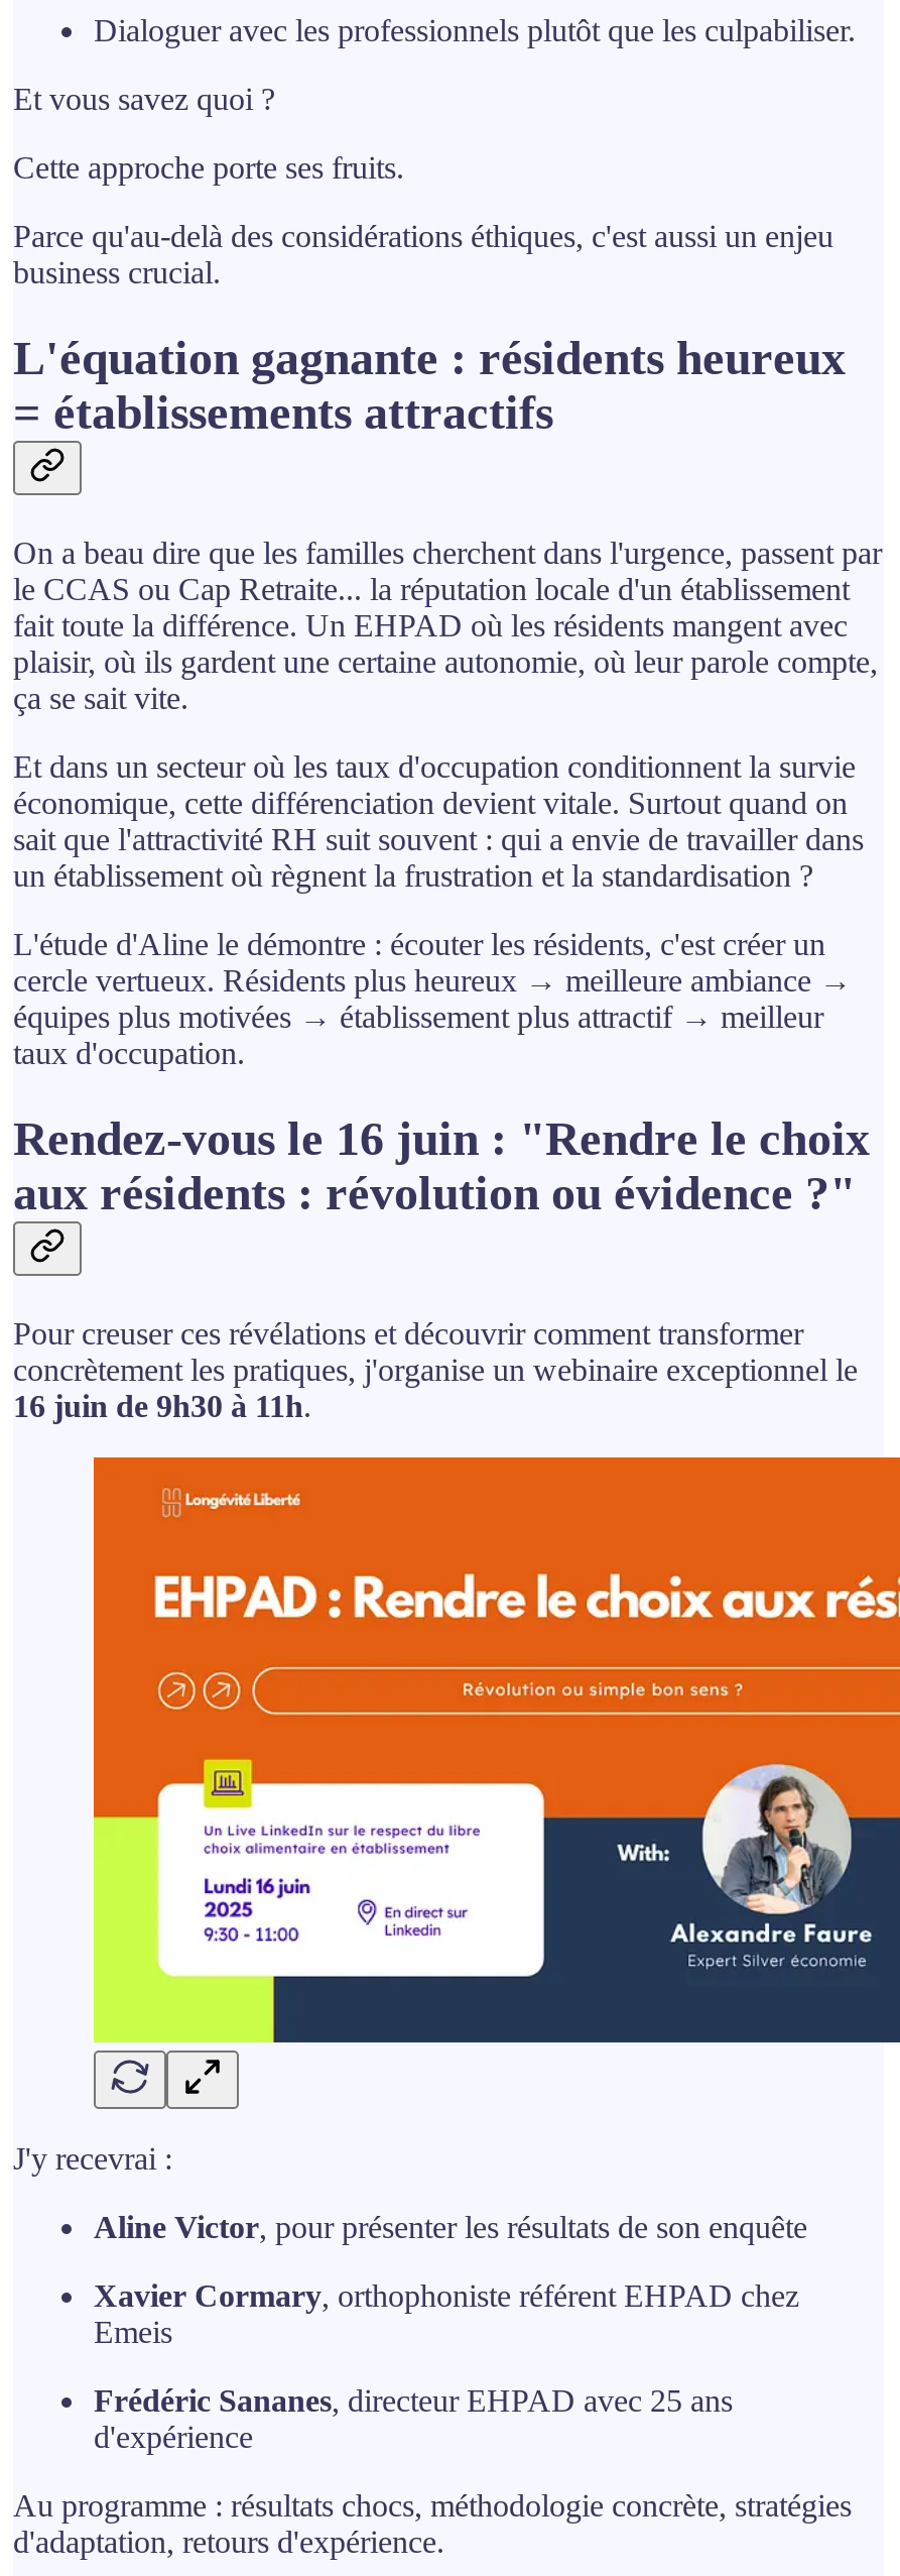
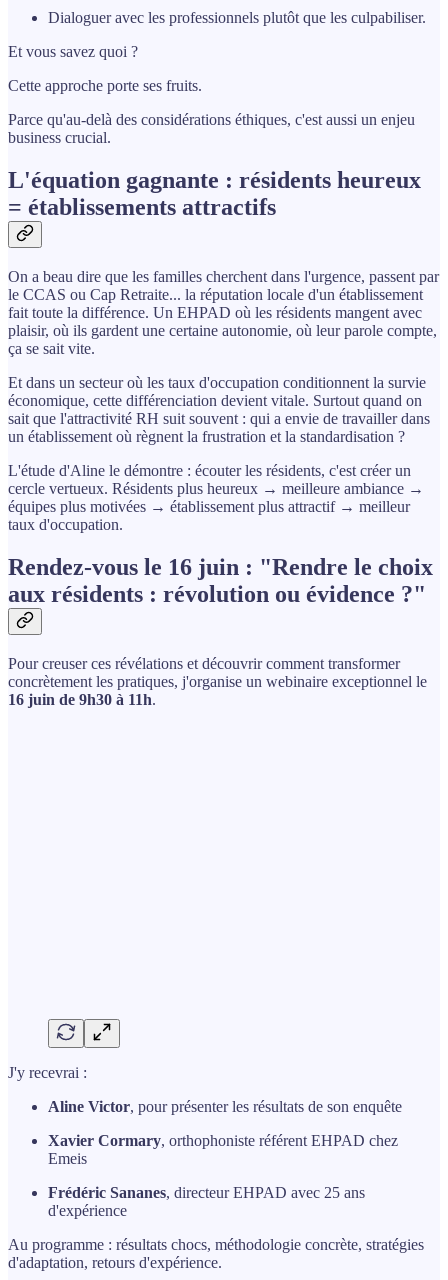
- [image]
